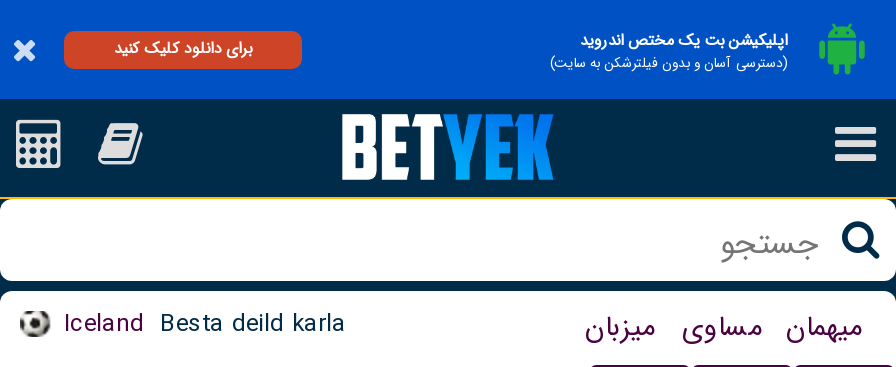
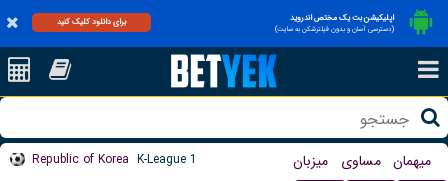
- Iceland Besta deild karla
+ Republic of Korea K-League 1
